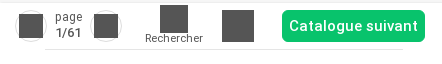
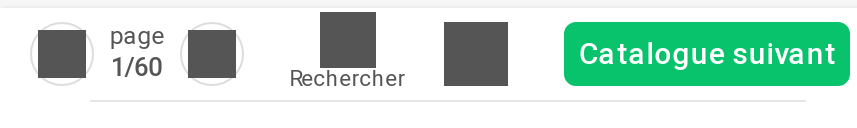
- 1/61
+ 1/60
